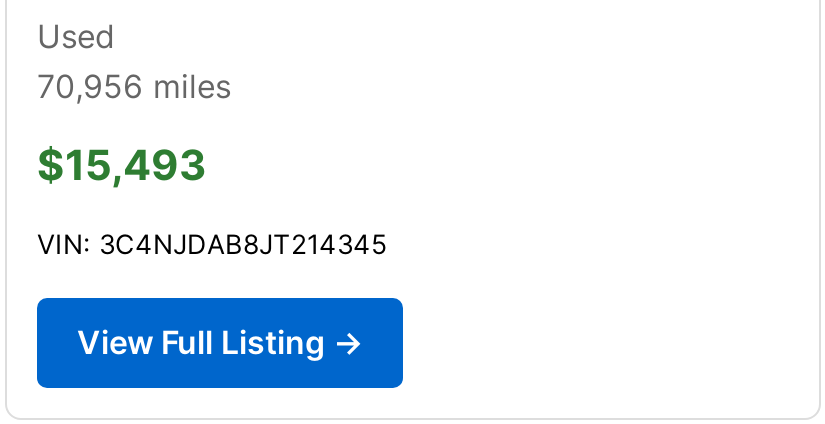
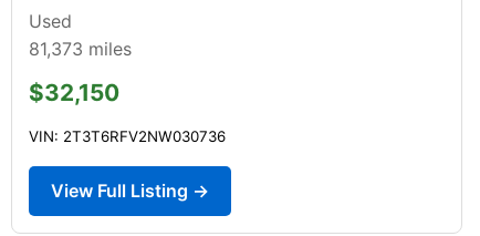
- 70,956 miles
+ 81,373 miles

- $15,493
+ $32,150

- VIN: 3C4NJDAB8JT214345
+ VIN: 2T3T6RFV2NW030736
